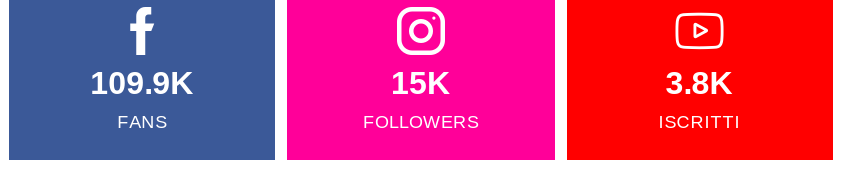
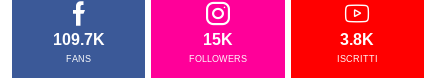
- 109.9K
+ 109.7K
